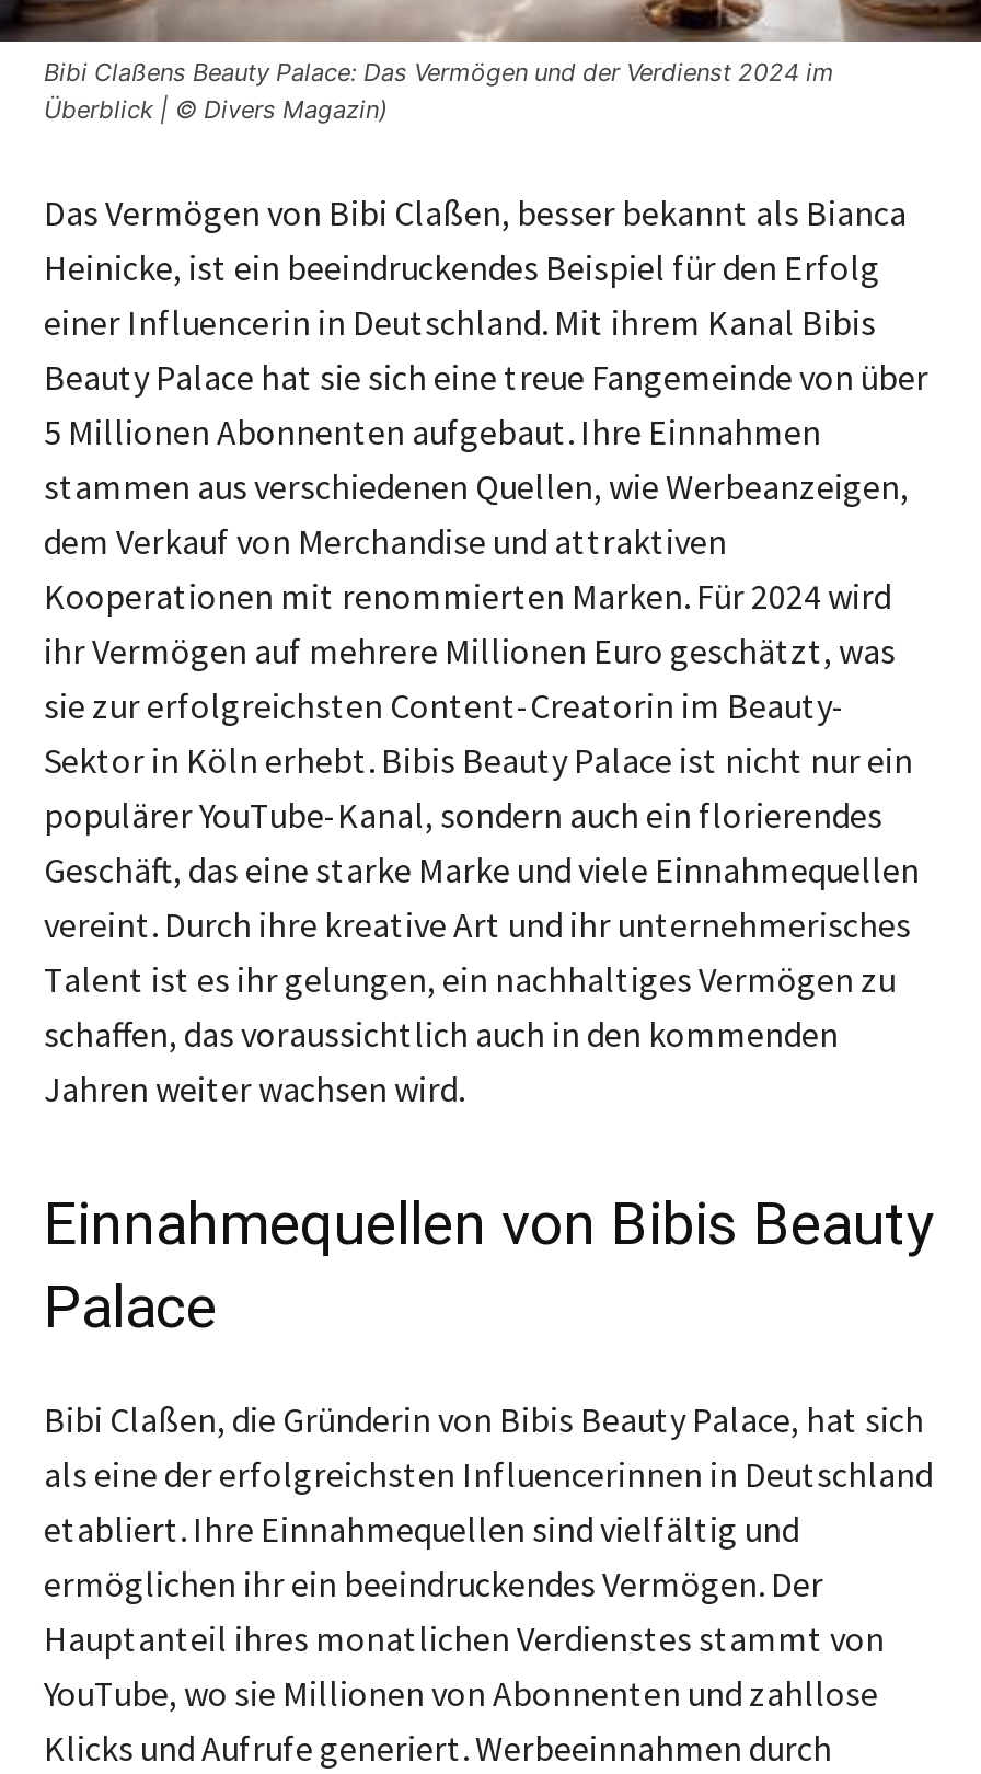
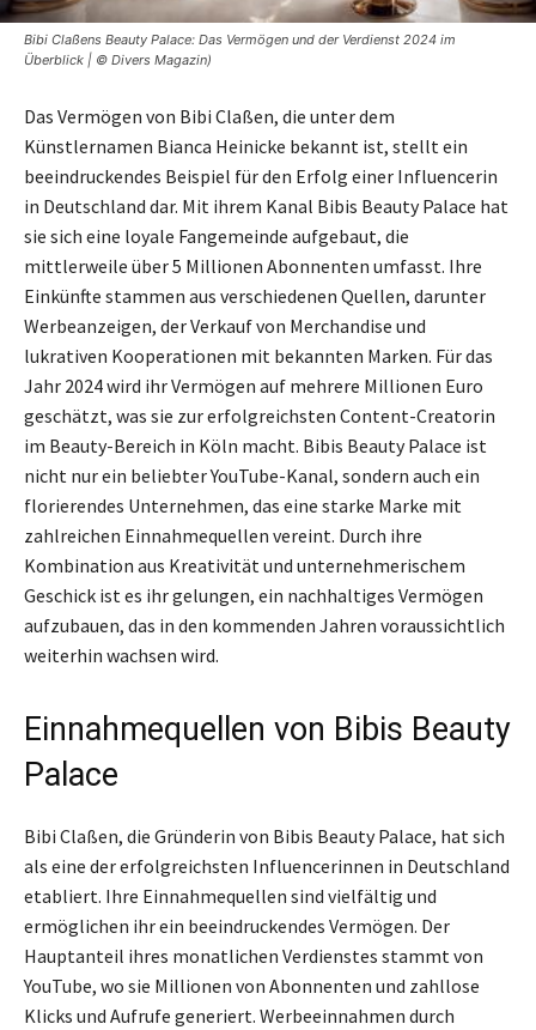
- Das Vermögen von Bibi Claßen, besser bekannt als Bianca
- Heinicke, ist ein beeindruckendes Beispiel für den Erfolg
- einer Influencerin in Deutschland. Mit ihrem Kanal Bibis
- Beauty Palace hat sie sich eine treue Fangemeinde von über
- 5 Millionen Abonnenten aufgebaut. Ihre Einnahmen
- stammen aus verschiedenen Quellen, wie Werbeanzeigen,
- dem Verkauf von Merchandise und attraktiven
- Kooperationen mit renommierten Marken. Für 2024 wird
- ihr Vermögen auf mehrere Millionen Euro geschätzt, was
- sie zur erfolgreichsten Content-Creatorin im Beauty-
- Sektor in Köln erhebt. Bibis Beauty Palace ist nicht nur ein
- populärer YouTube-Kanal, sondern auch ein florierendes
- Geschäft, das eine starke Marke und viele Einnahmequellen
- vereint. Durch ihre kreative Art und ihr unternehmerisches
- Talent ist es ihr gelungen, ein nachhaltiges Vermögen zu
- schaffen, das voraussichtlich auch in den kommenden
- Jahren weiter wachsen wird.
+ Das Vermögen von Bibi Claßen, die unter dem
+ Künstlernamen Bianca Heinicke bekannt ist, stellt ein
+ beeindruckendes Beispiel für den Erfolg einer Influencerin
+ in Deutschland dar. Mit ihrem Kanal Bibis Beauty Palace hat
+ sie sich eine loyale Fangemeinde aufgebaut, die
+ mittlerweile über 5 Millionen Abonnenten umfasst. Ihre
+ Einkünfte stammen aus verschiedenen Quellen, darunter
+ Werbeanzeigen, der Verkauf von Merchandise und
+ lukrativen Kooperationen mit bekannten Marken. Für das
+ Jahr 2024 wird ihr Vermögen auf mehrere Millionen Euro
+ geschätzt, was sie zur erfolgreichsten Content-Creatorin
+ im Beauty-Bereich in Köln macht. Bibis Beauty Palace ist
+ nicht nur ein beliebter YouTube-Kanal, sondern auch ein
+ florierendes Unternehmen, das eine starke Marke mit
+ zahlreichen Einnahmequellen vereint. Durch ihre
+ Kombination aus Kreativität und unternehmerischem
+ Geschick ist es ihr gelungen, ein nachhaltiges Vermögen
+ aufzubauen, das in den kommenden Jahren voraussichtlich
+ weiterhin wachsen wird.
